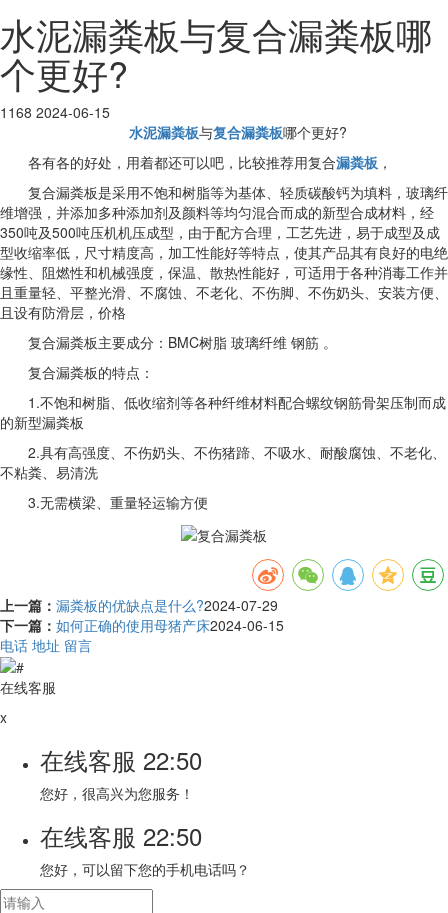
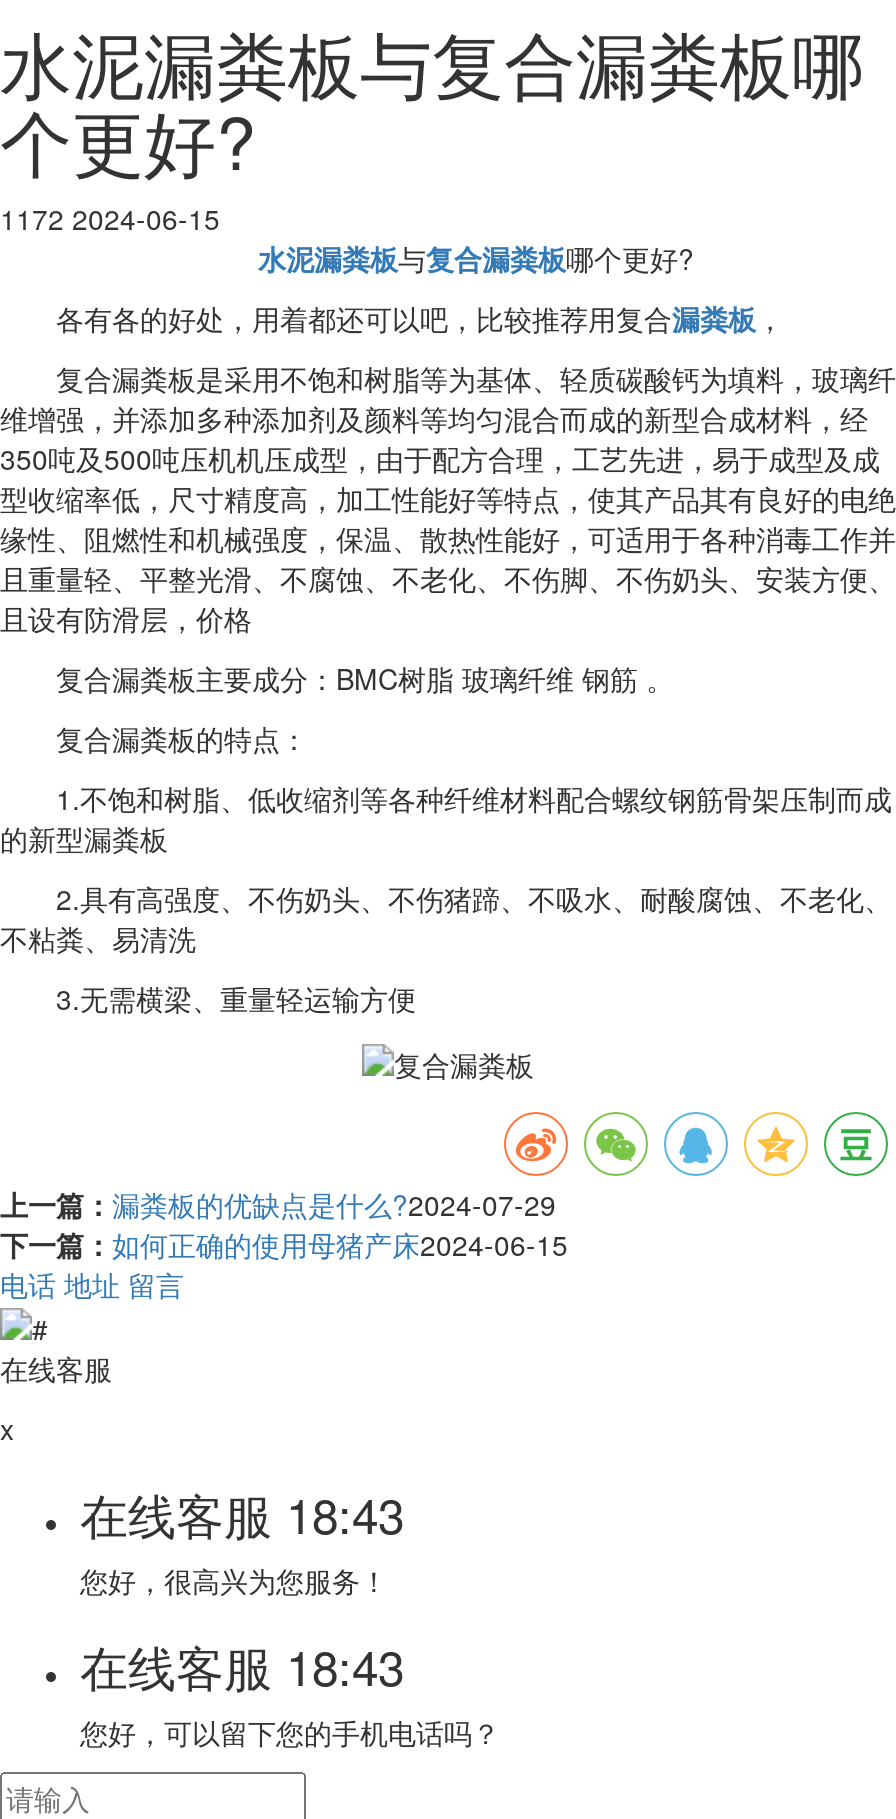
- 1168 2024-06-15
+ 1172 2024-06-15

- 在线客服22:50
+ 在线客服18:43

- 在线客服22:50
+ 在线客服18:43
